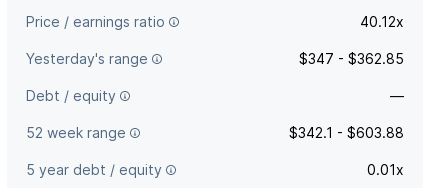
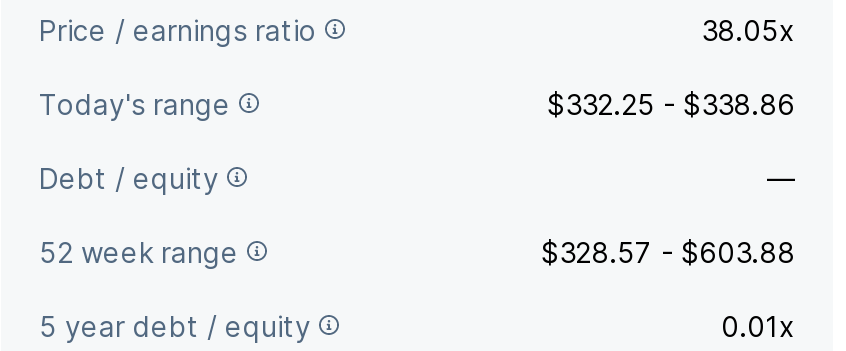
- 40.12x
+ 38.05x

- Yesterday's range
- $347 - $362.85
+ Today's range
+ $332.25 - $338.86

- $342.1 - $603.88
+ $328.57 - $603.88
